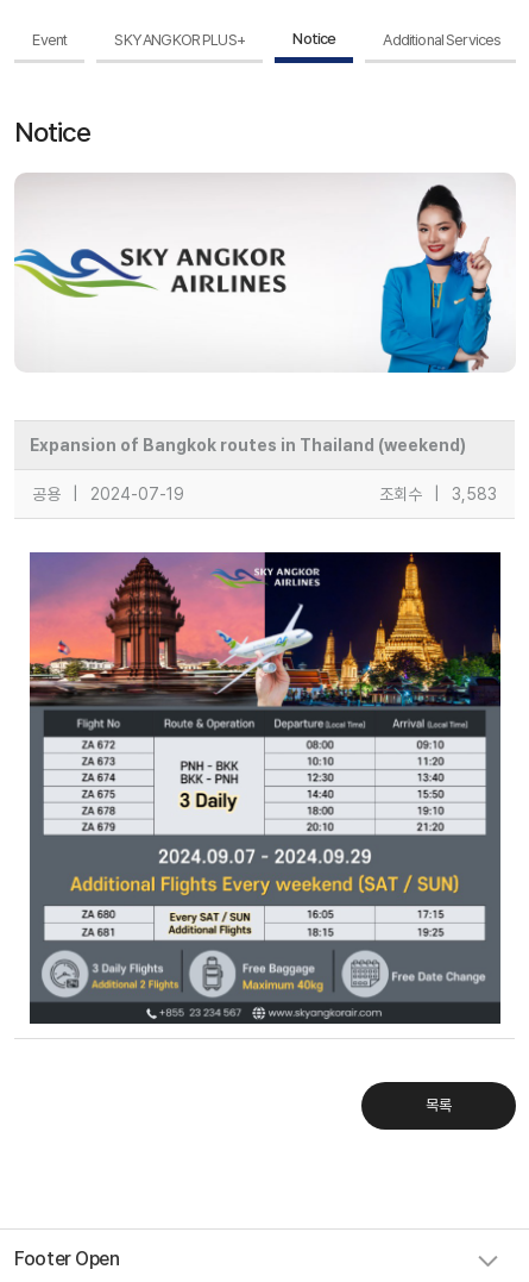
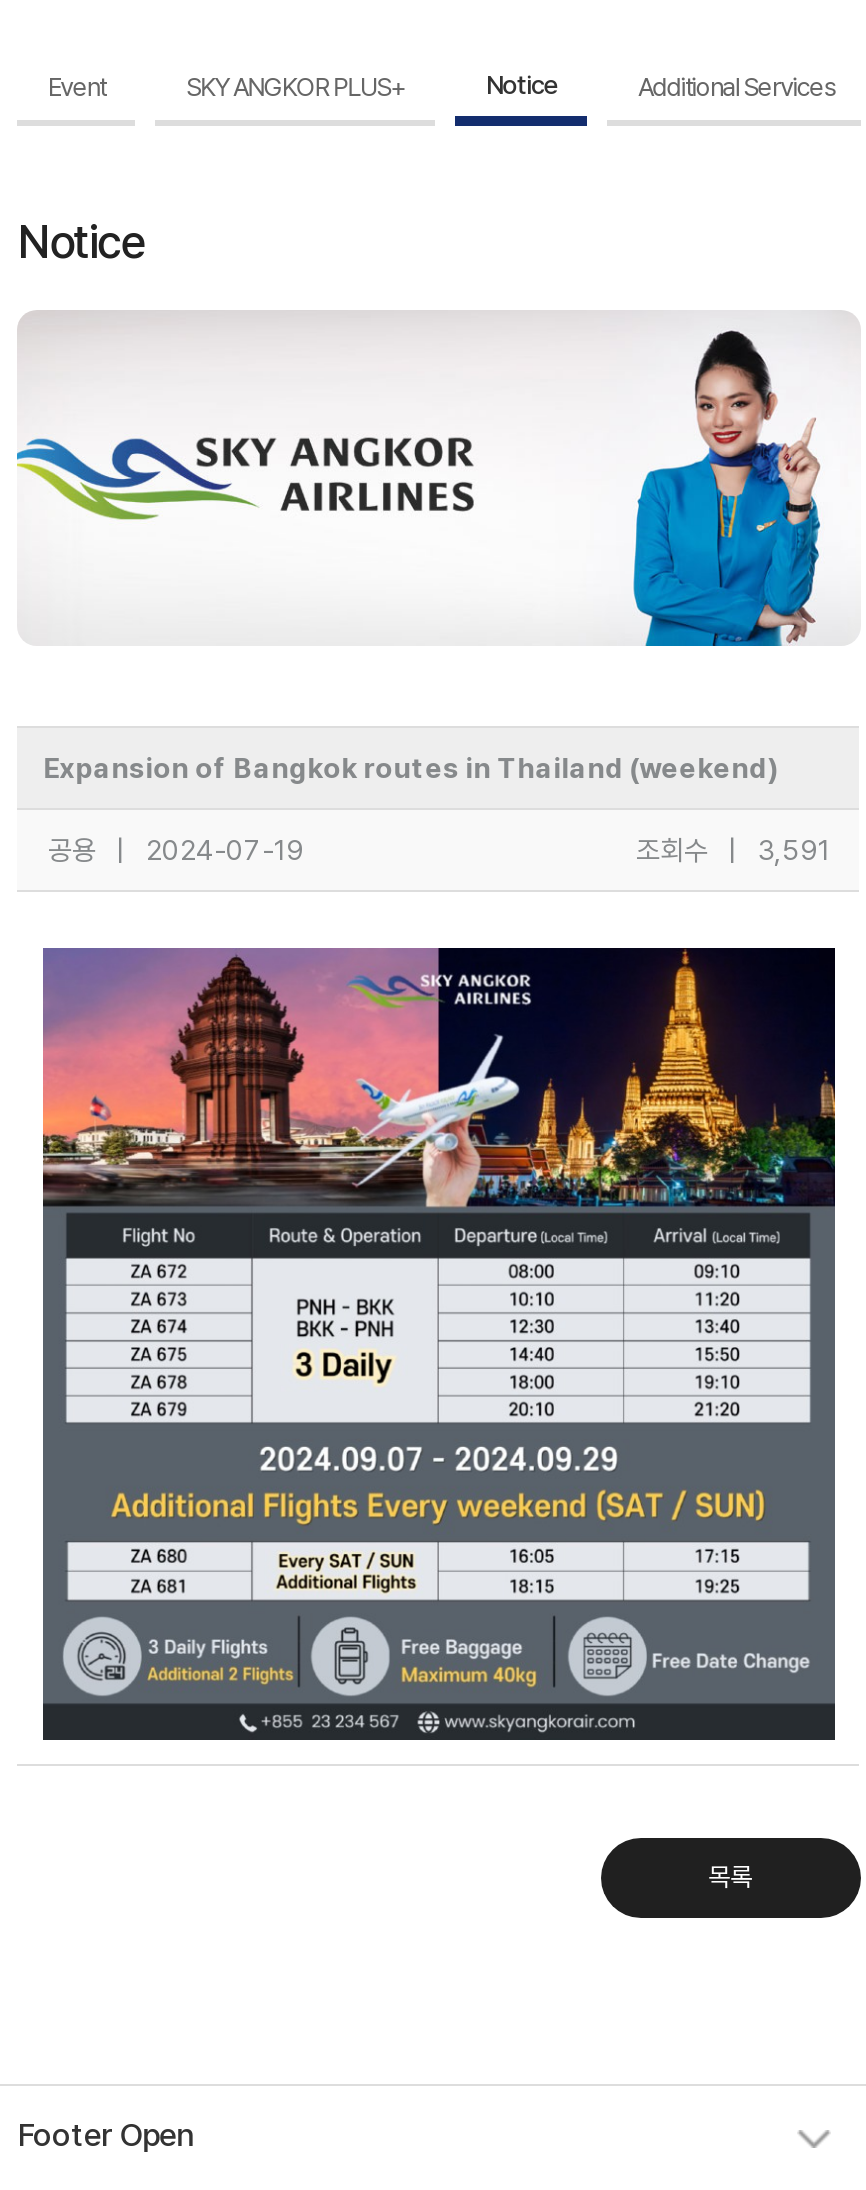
- 3,583
+ 3,591
